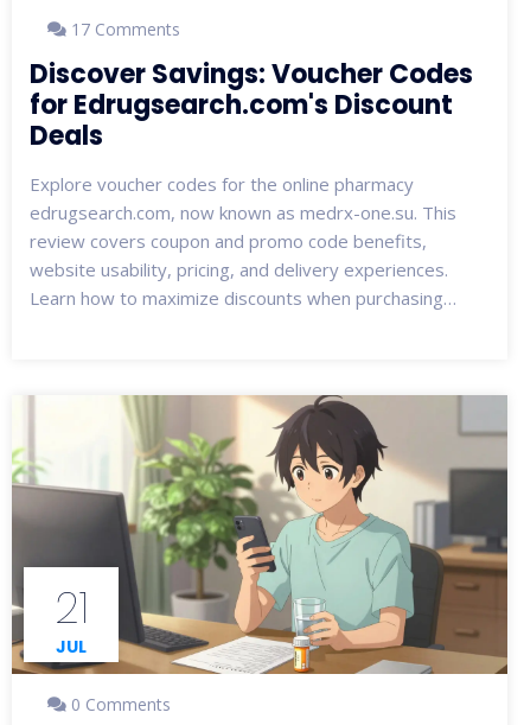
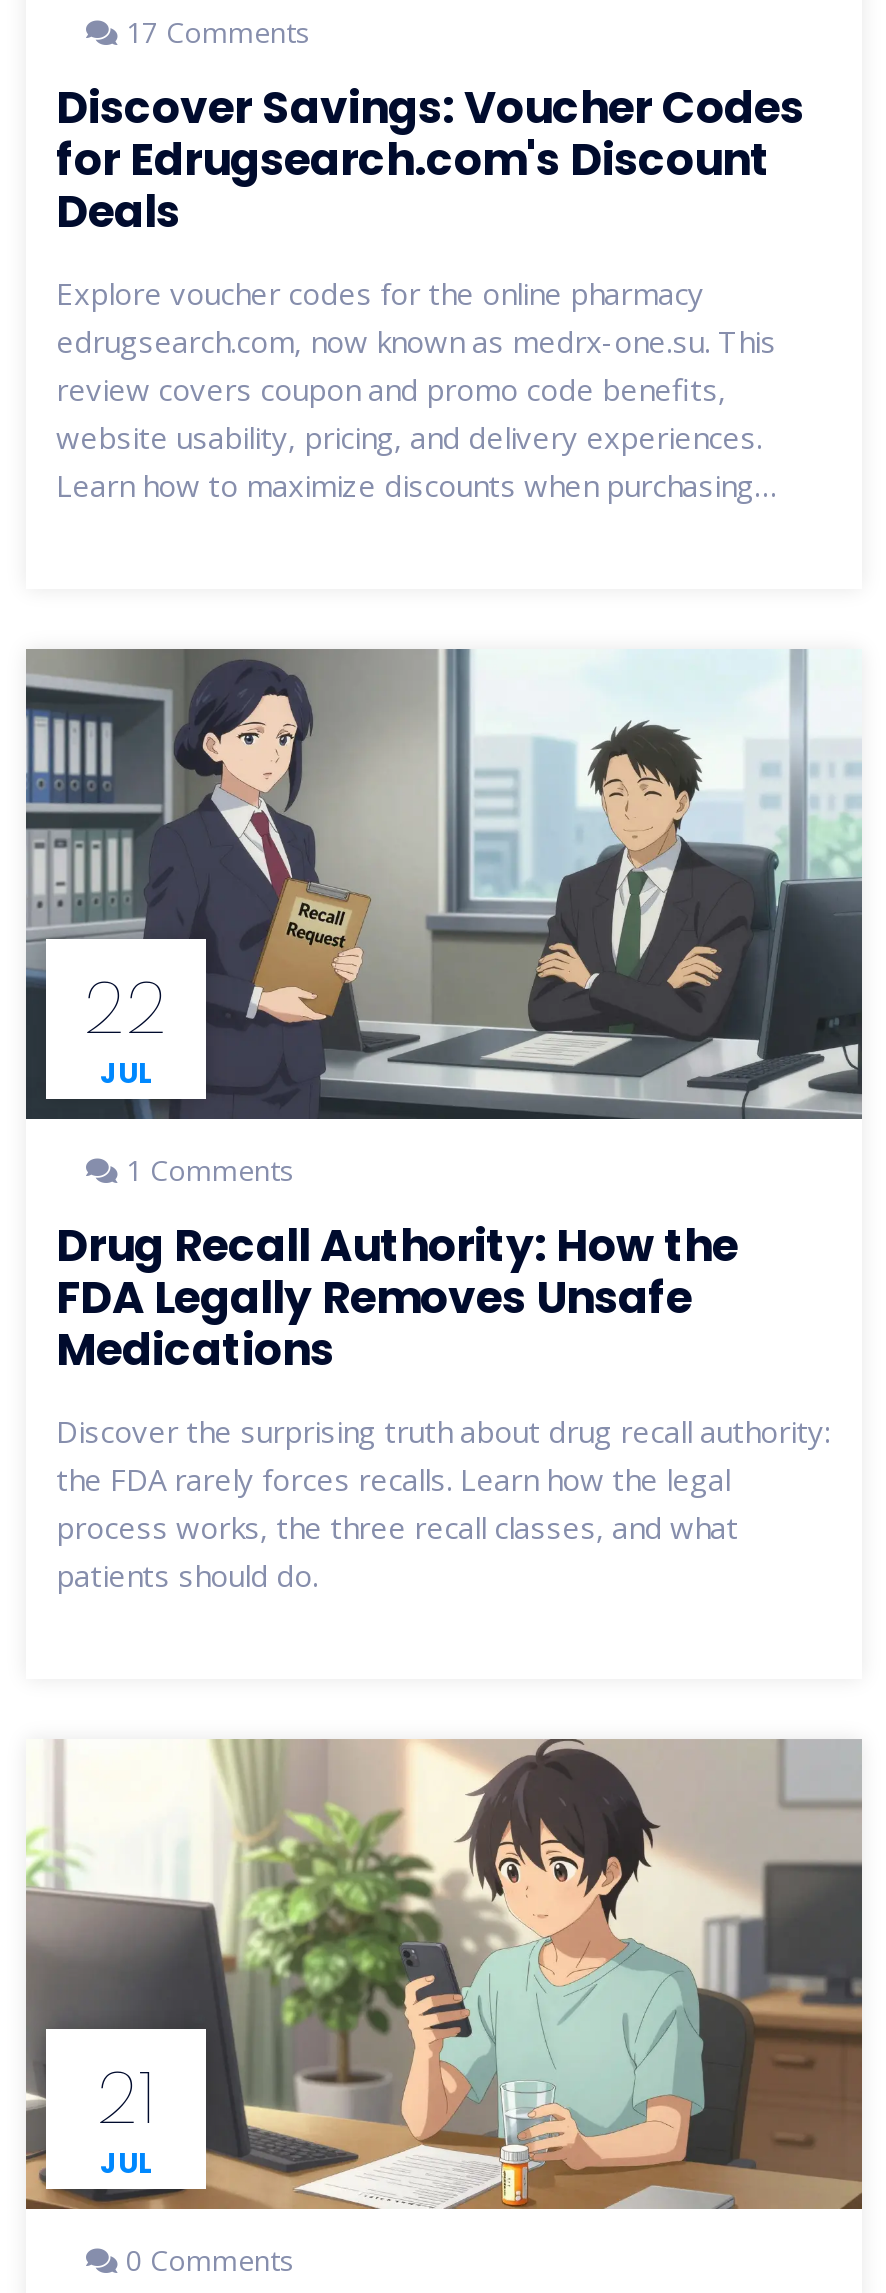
+ [image]
+ 22
+ JUL
+ 1 Comments
+ Drug Recall Authority: How the
+ FDA Legally Removes Unsafe
+ Medications
+ Discover the surprising truth about drug recall authority:
+ the FDA rarely forces recalls. Learn how the legal
+ process works, the three recall classes, and what
+ patients should do.
